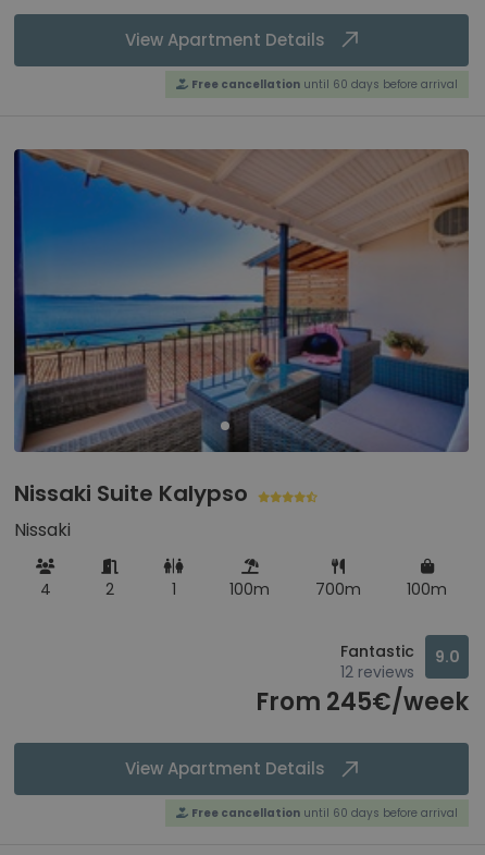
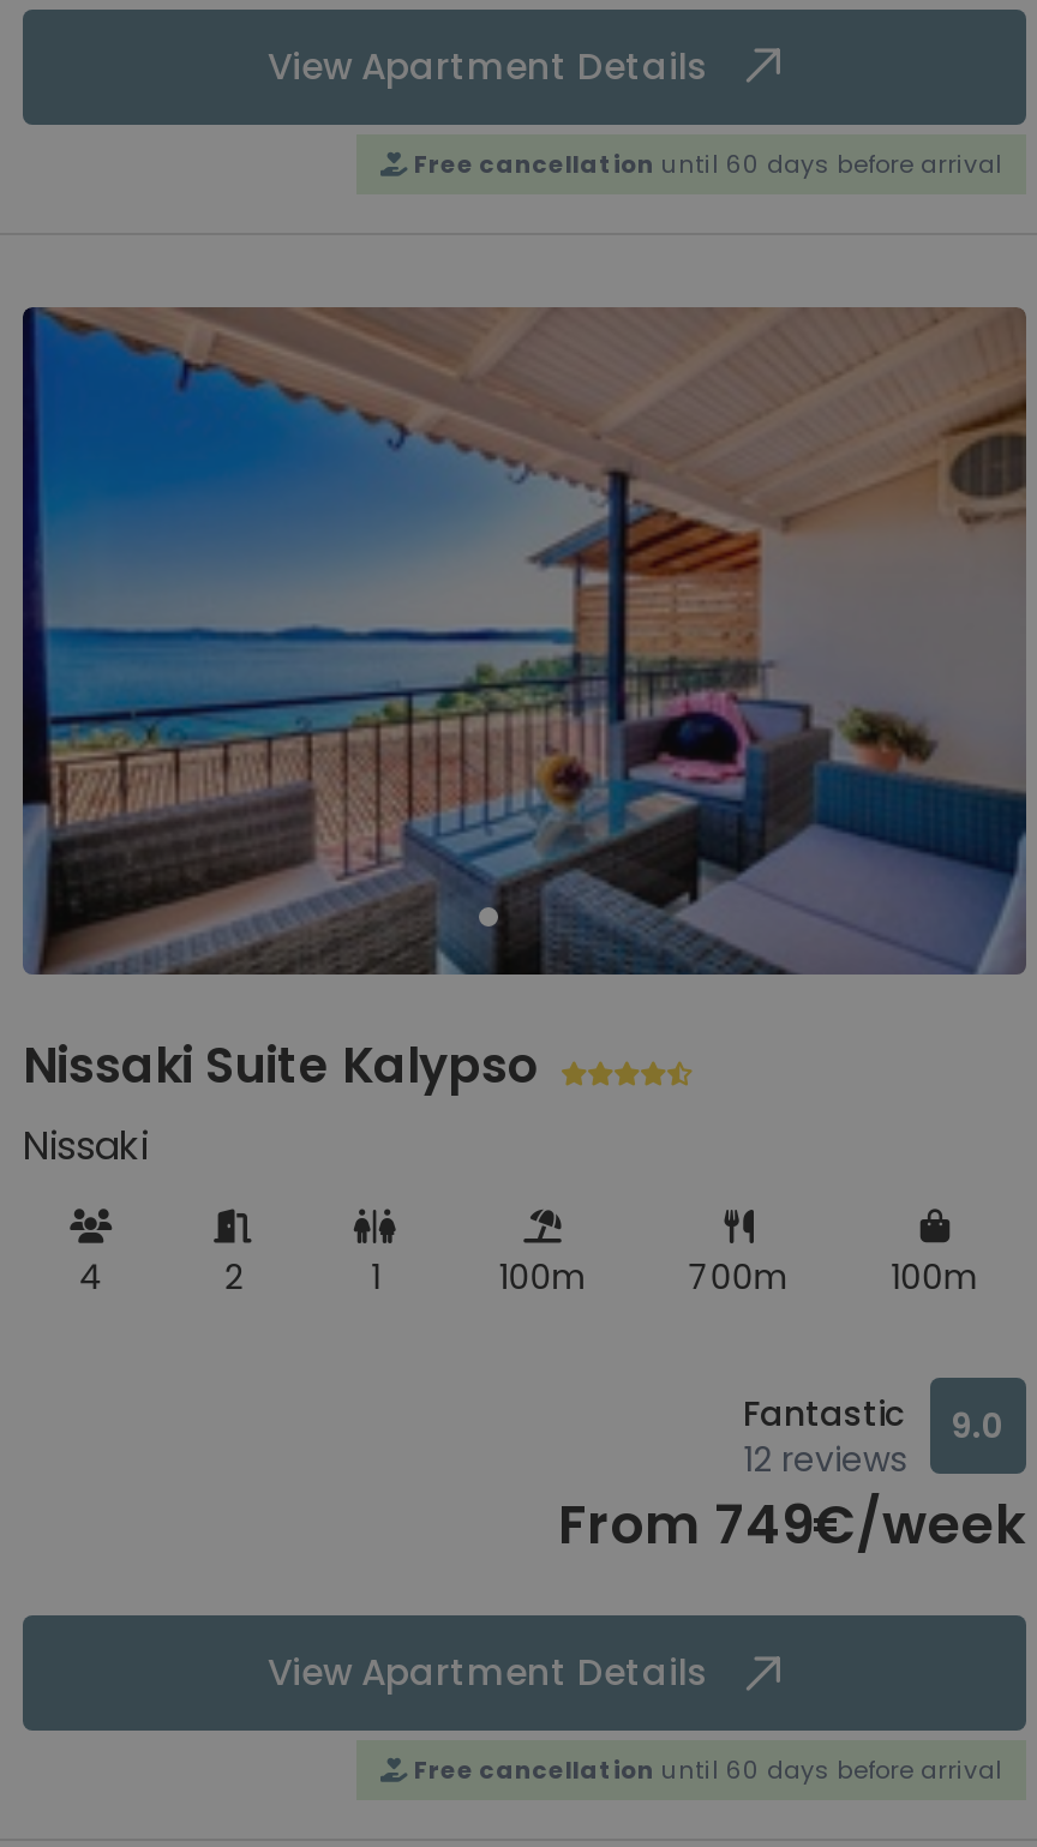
- From 245€/week
+ From 749€/week
